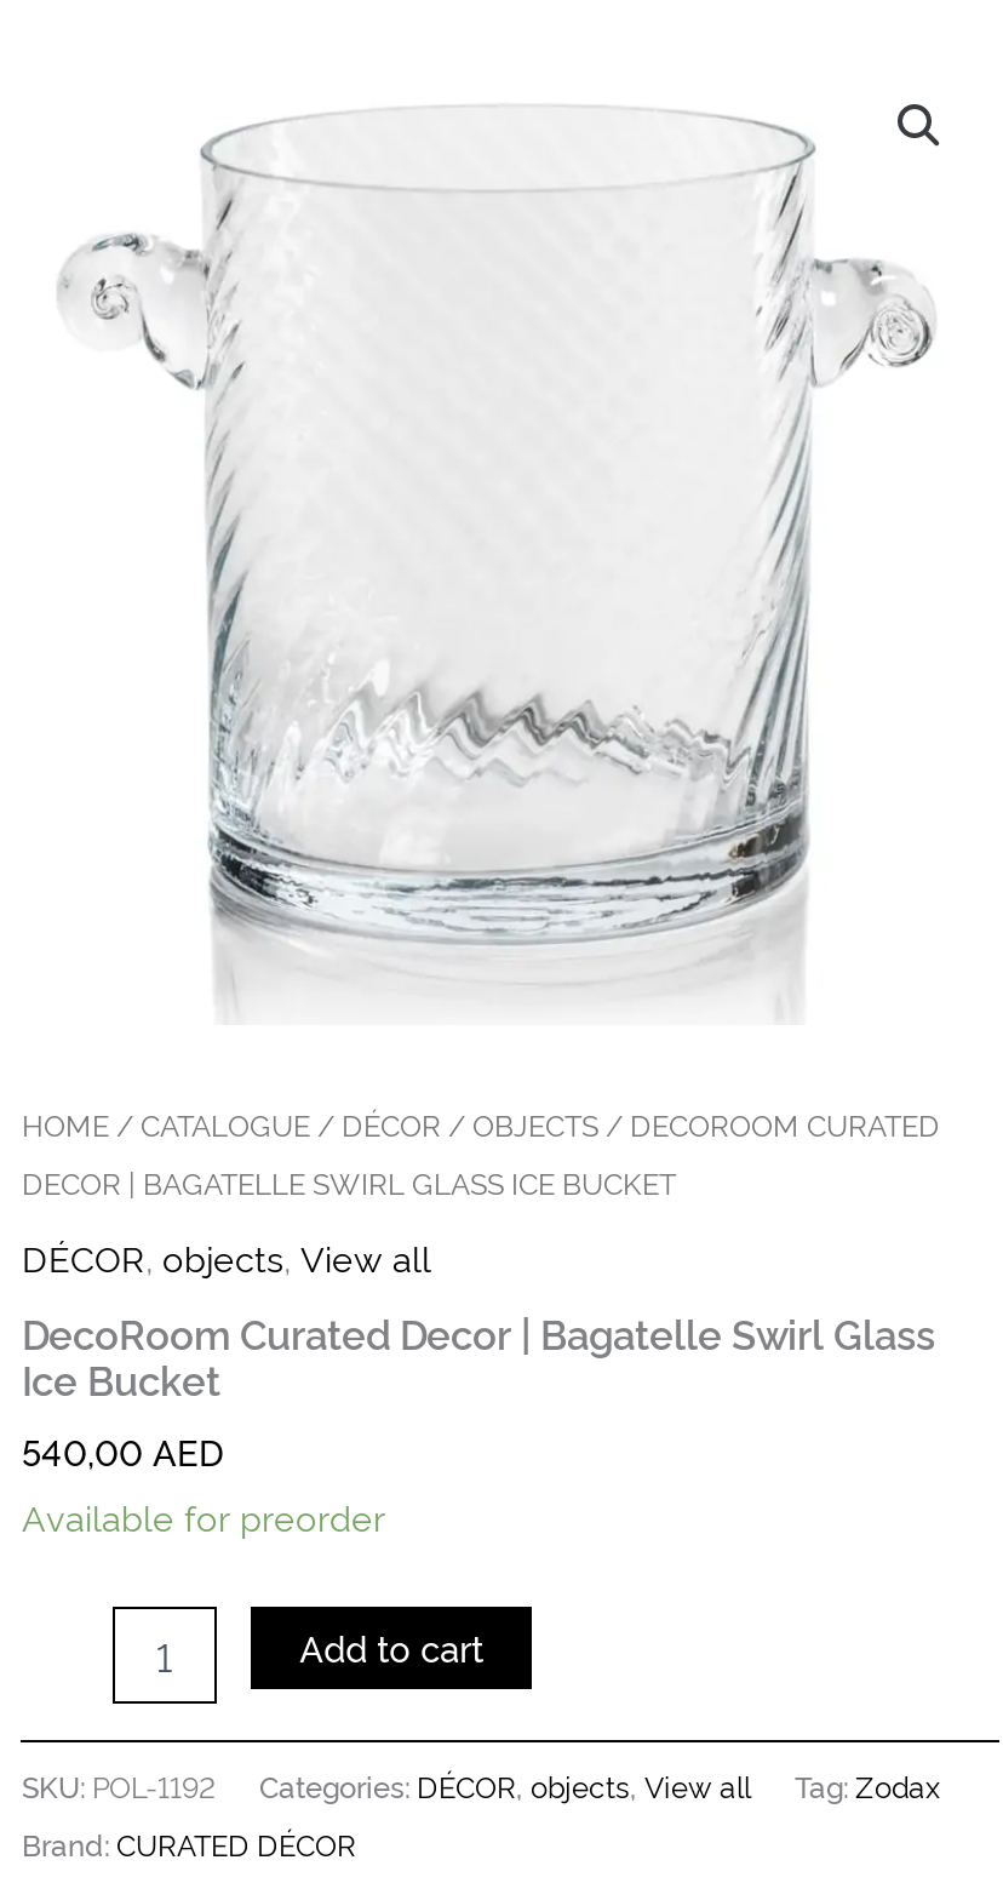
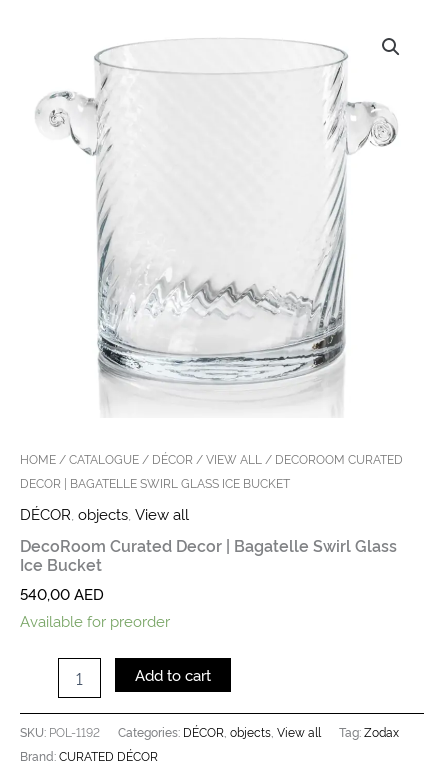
- HOME / CATALOGUE / DÉCOR / OBJECTS / DECOROOM CURATED
+ HOME / CATALOGUE / DÉCOR / VIEW ALL / DECOROOM CURATED
